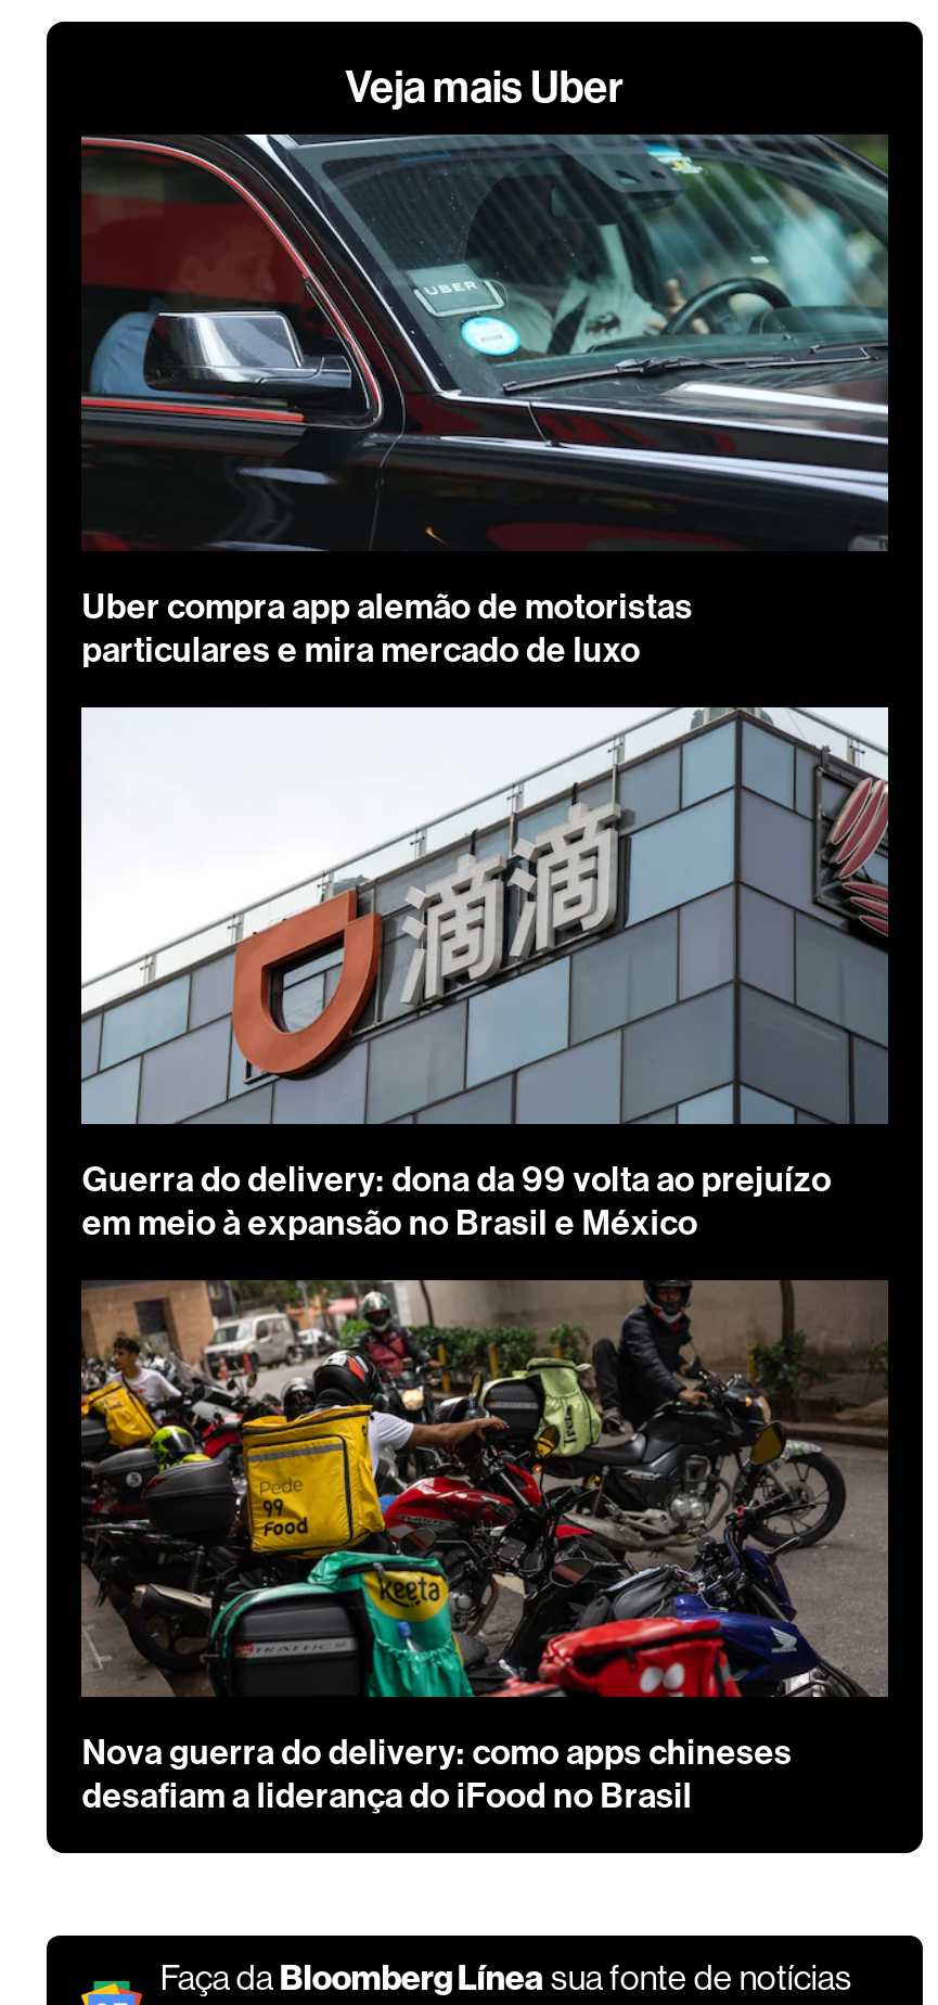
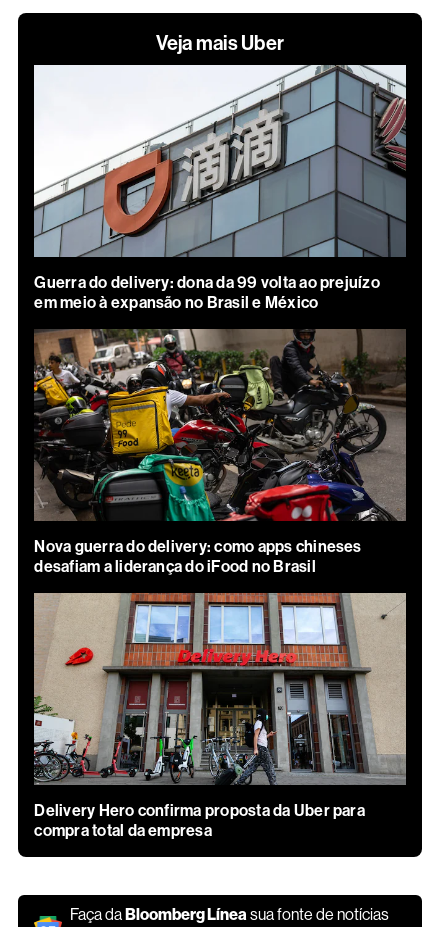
- [image]
- Uber compra app alemão de motoristas
- particulares e mira mercado de luxo

moved up: [image] | Guerra do delivery: dona da 99 volta ao prejuízo | em meio à expansão no Brasil e México | Nova guerra do delivery: como apps chineses | desafiam a liderança do iFood no Brasil

+ [image]
+ Delivery Hero confirma proposta da Uber para
+ compra total da empresa
